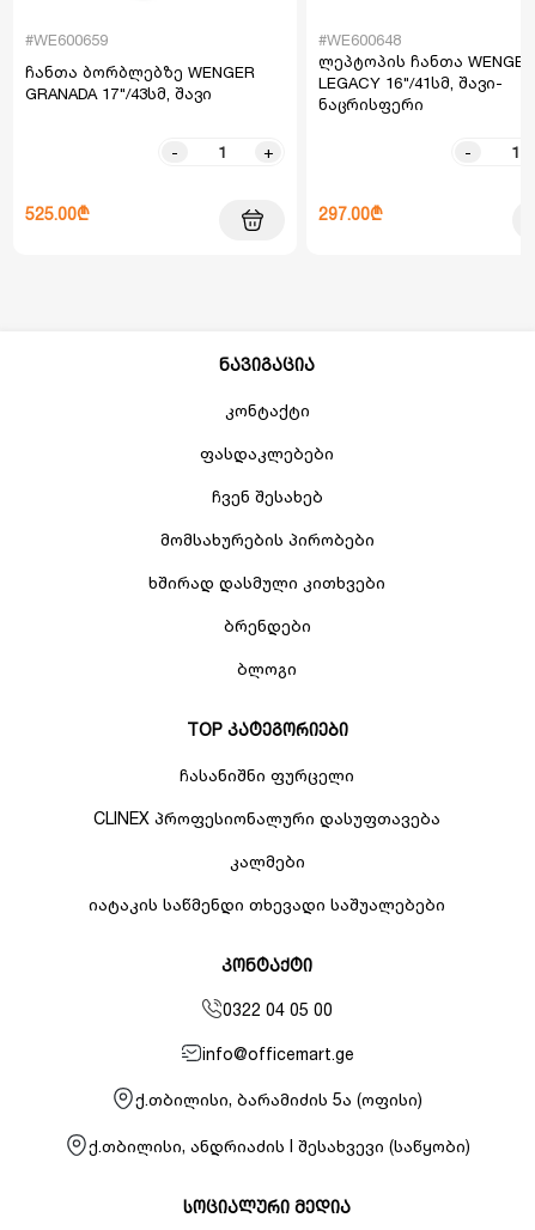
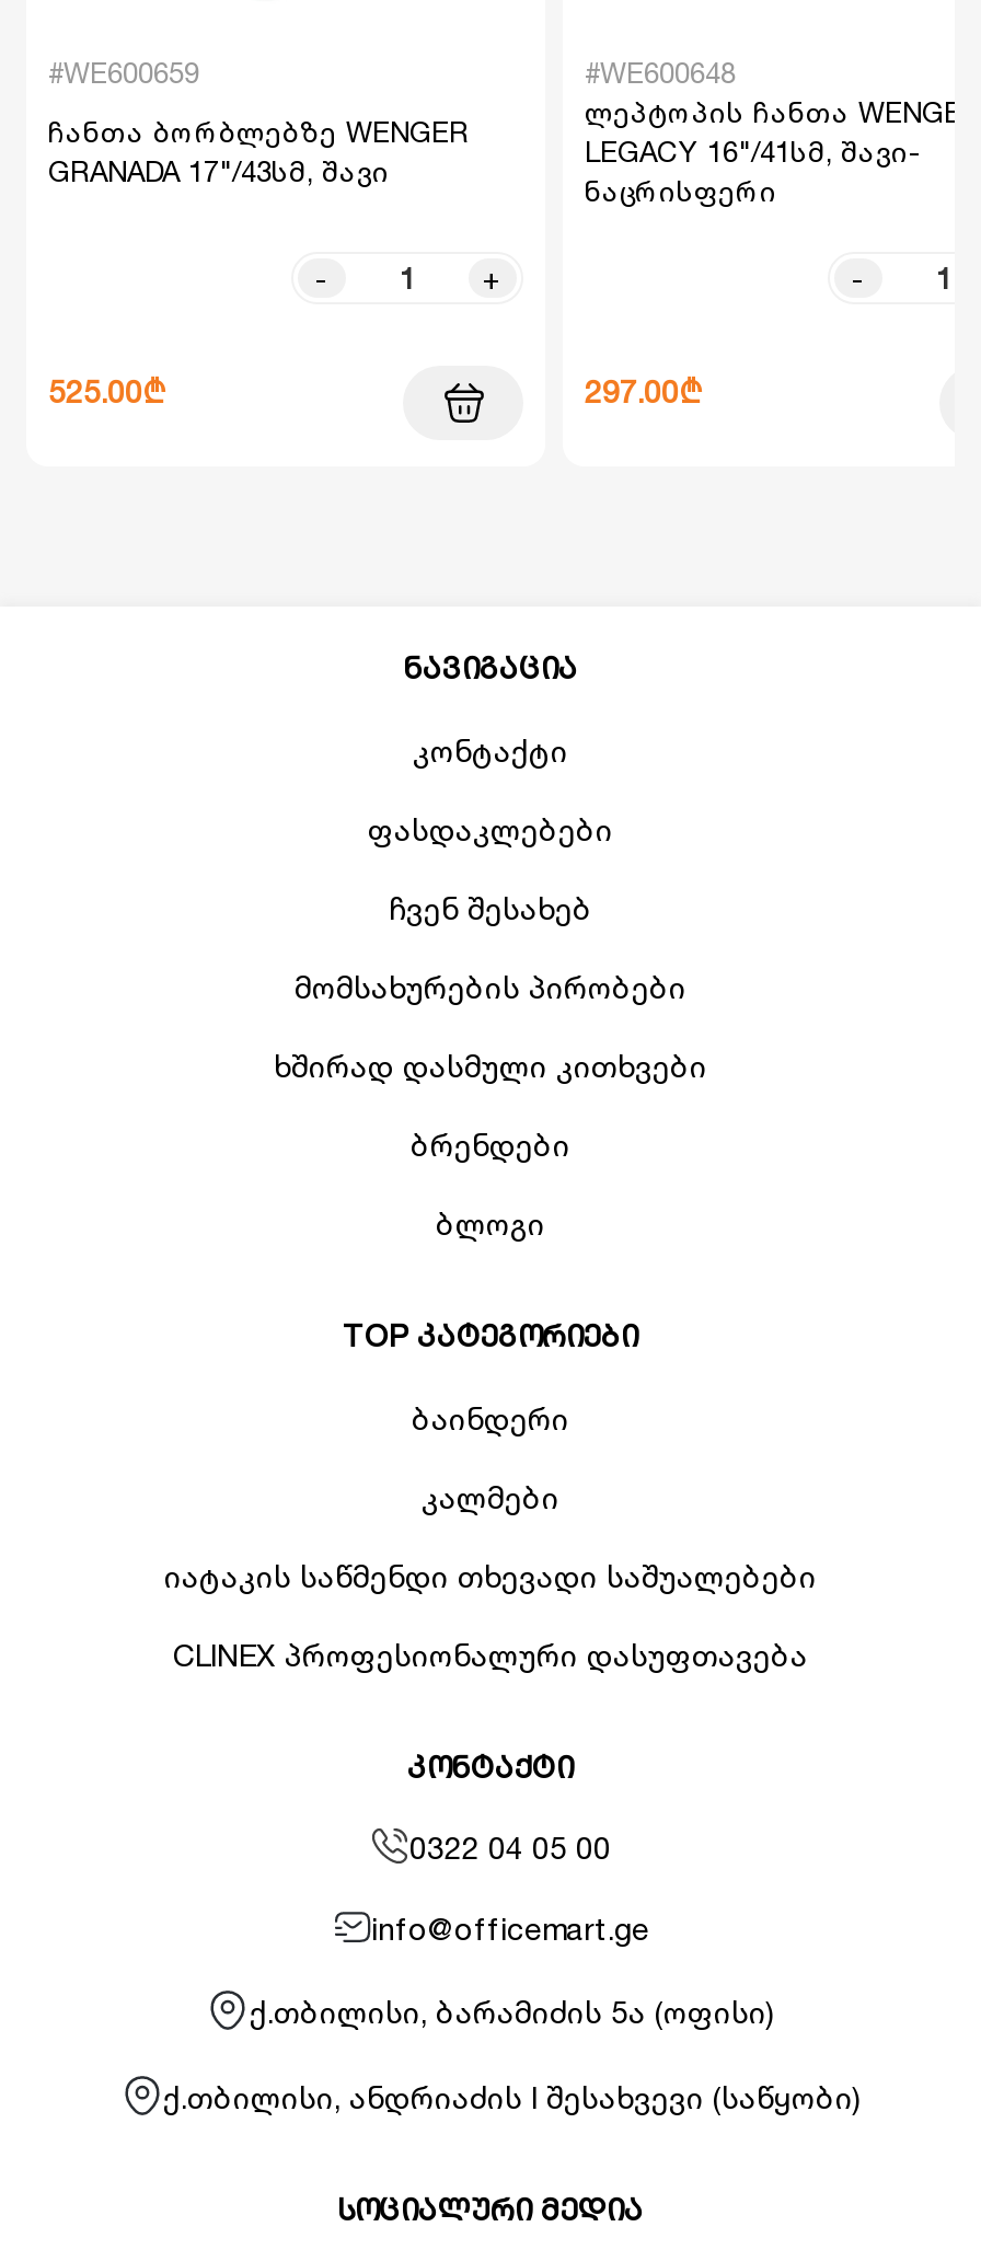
- ჩასანიშნი ფურცელი
+ ბაინდერი

moved down: CLINEX პროფესიონალური დასუფთავება

moved up: კალმები | იატაკის საწმენდი თხევადი საშუალებები
